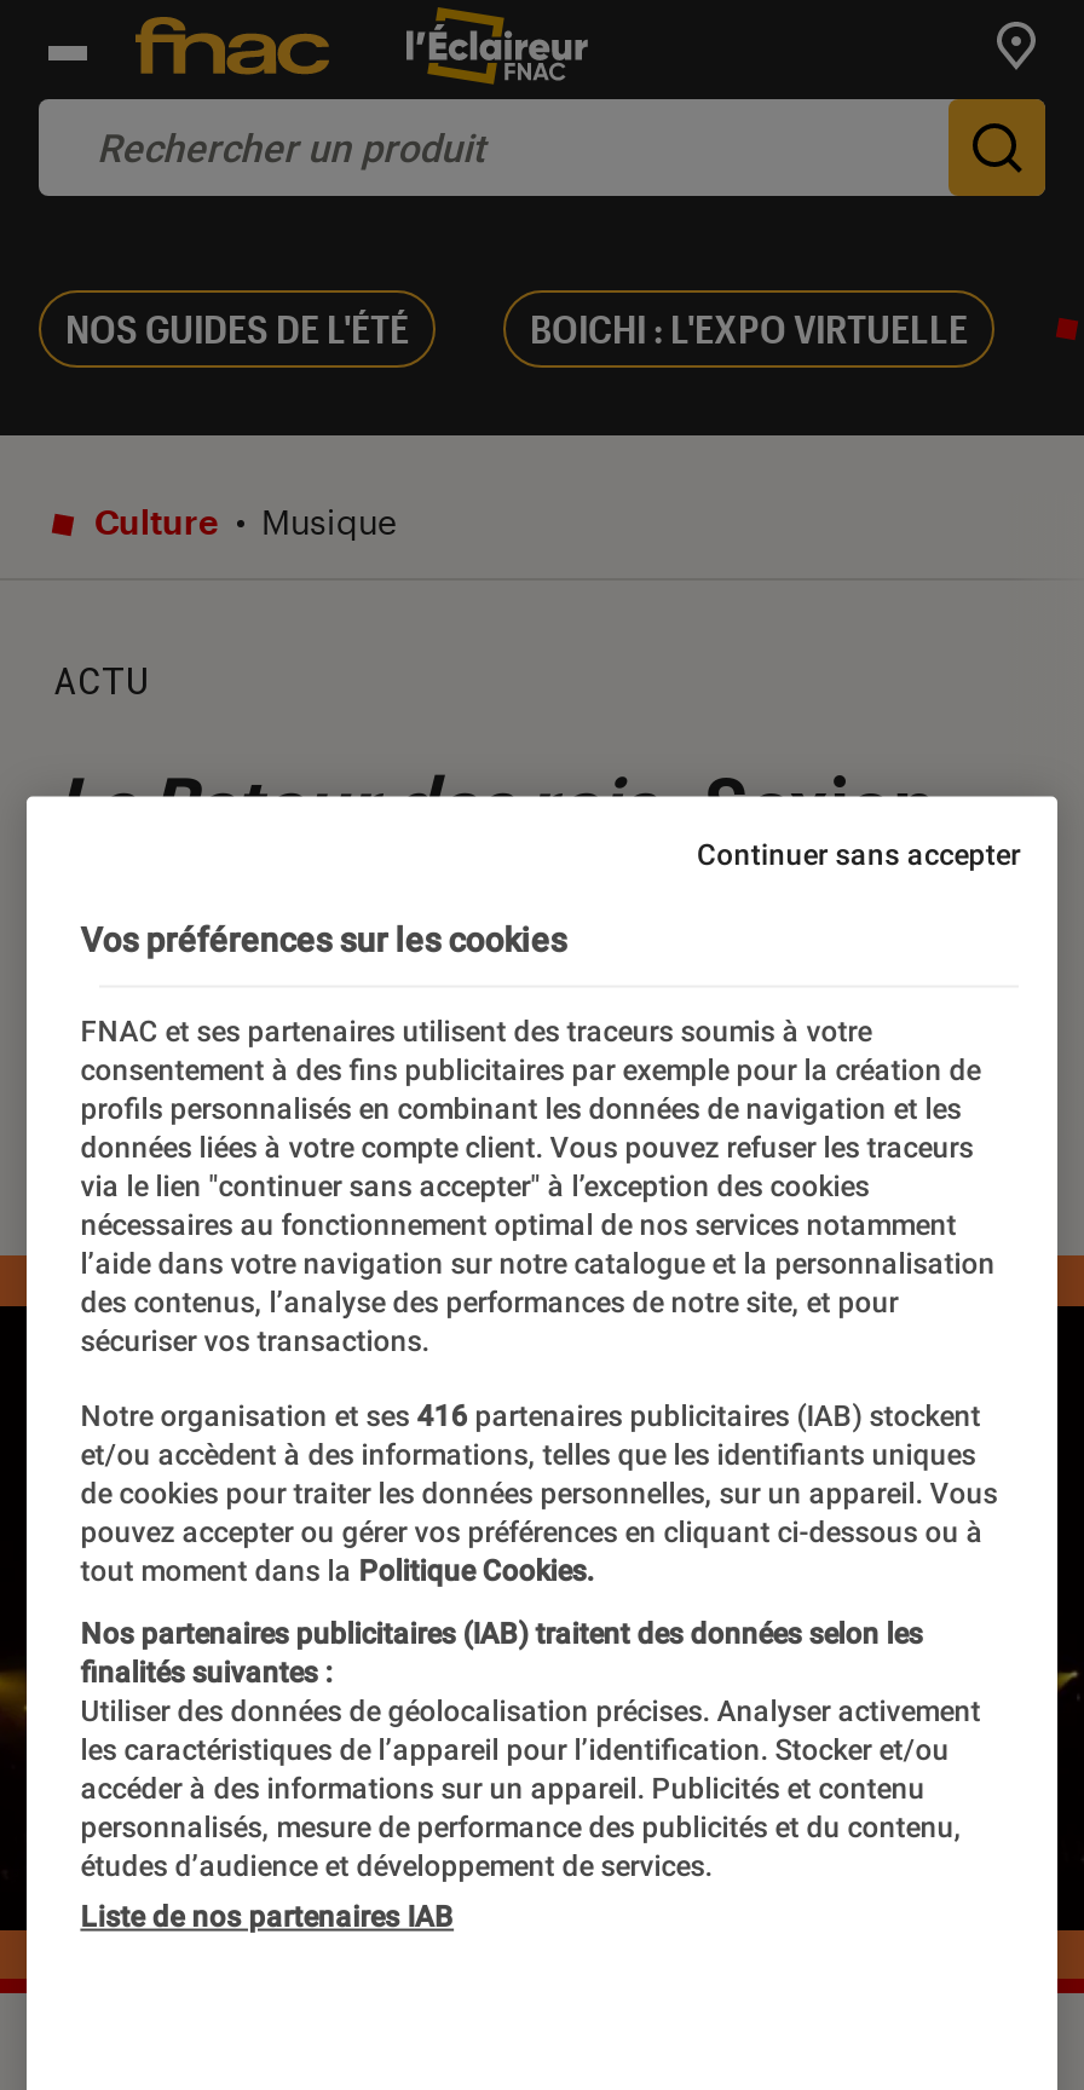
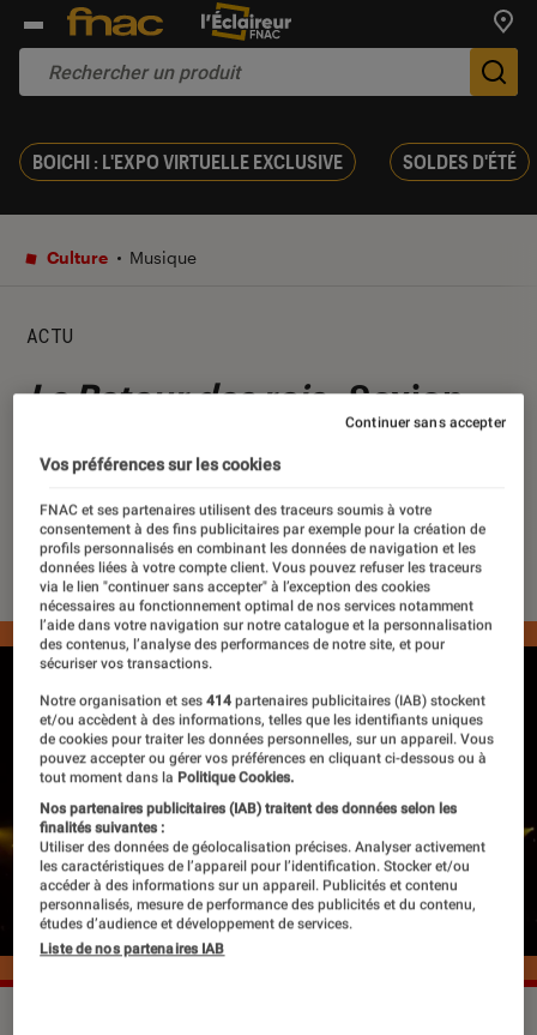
- NOS GUIDES DE L'ÉTÉ
- BOICHI : L'EXPO VIRTUELLE
+ BOICHI : L'EXPO VIRTUELLE EXCLUSIVE
+ SOLDES D'ÉTÉ

- Notre organisation et ses 416 partenaires publicitaires (IAB) stockent
+ Notre organisation et ses 414 partenaires publicitaires (IAB) stockent
